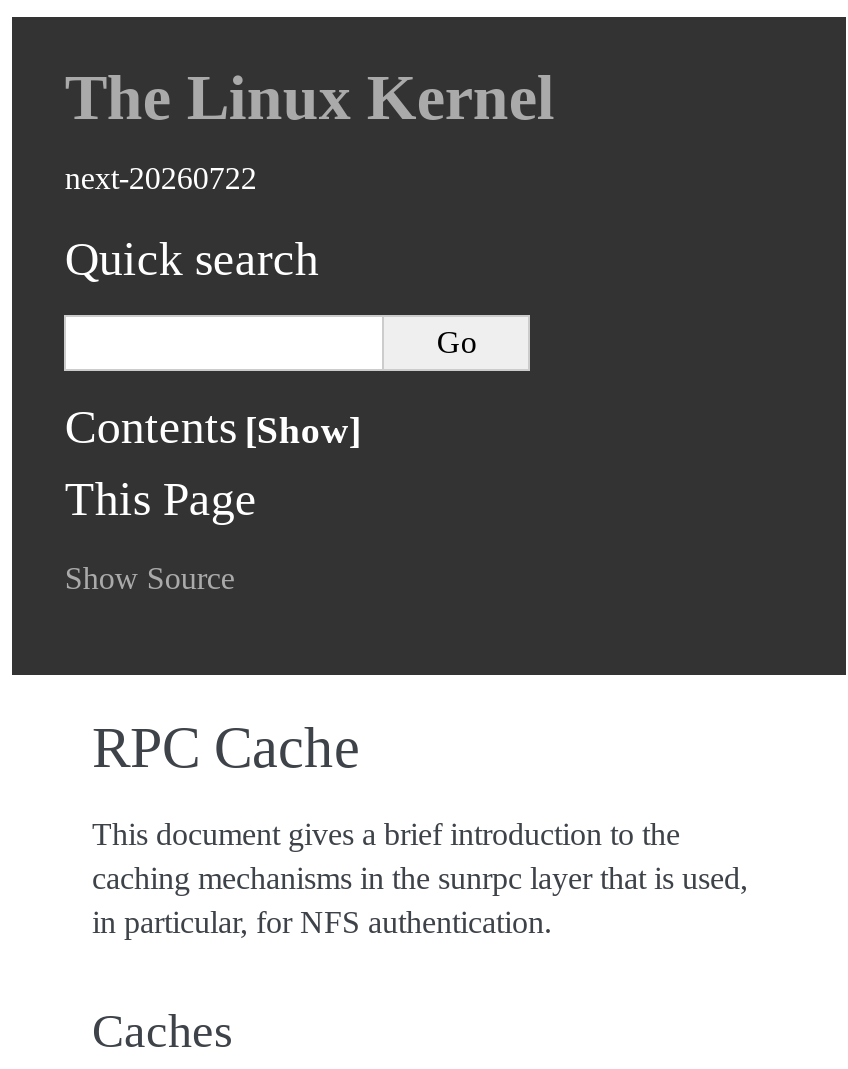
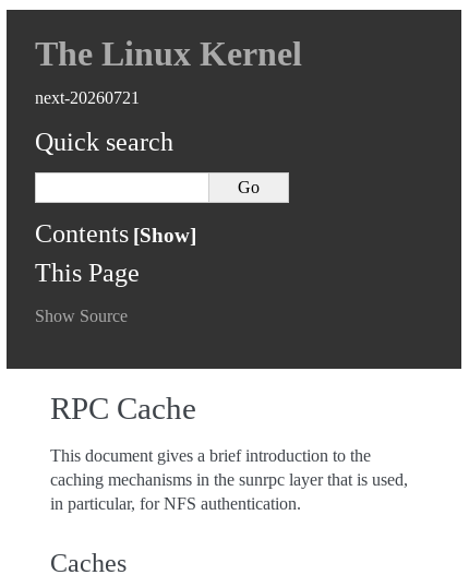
- next-20260722
+ next-20260721
